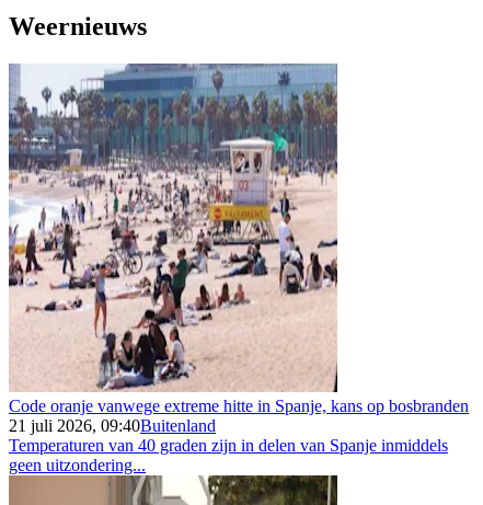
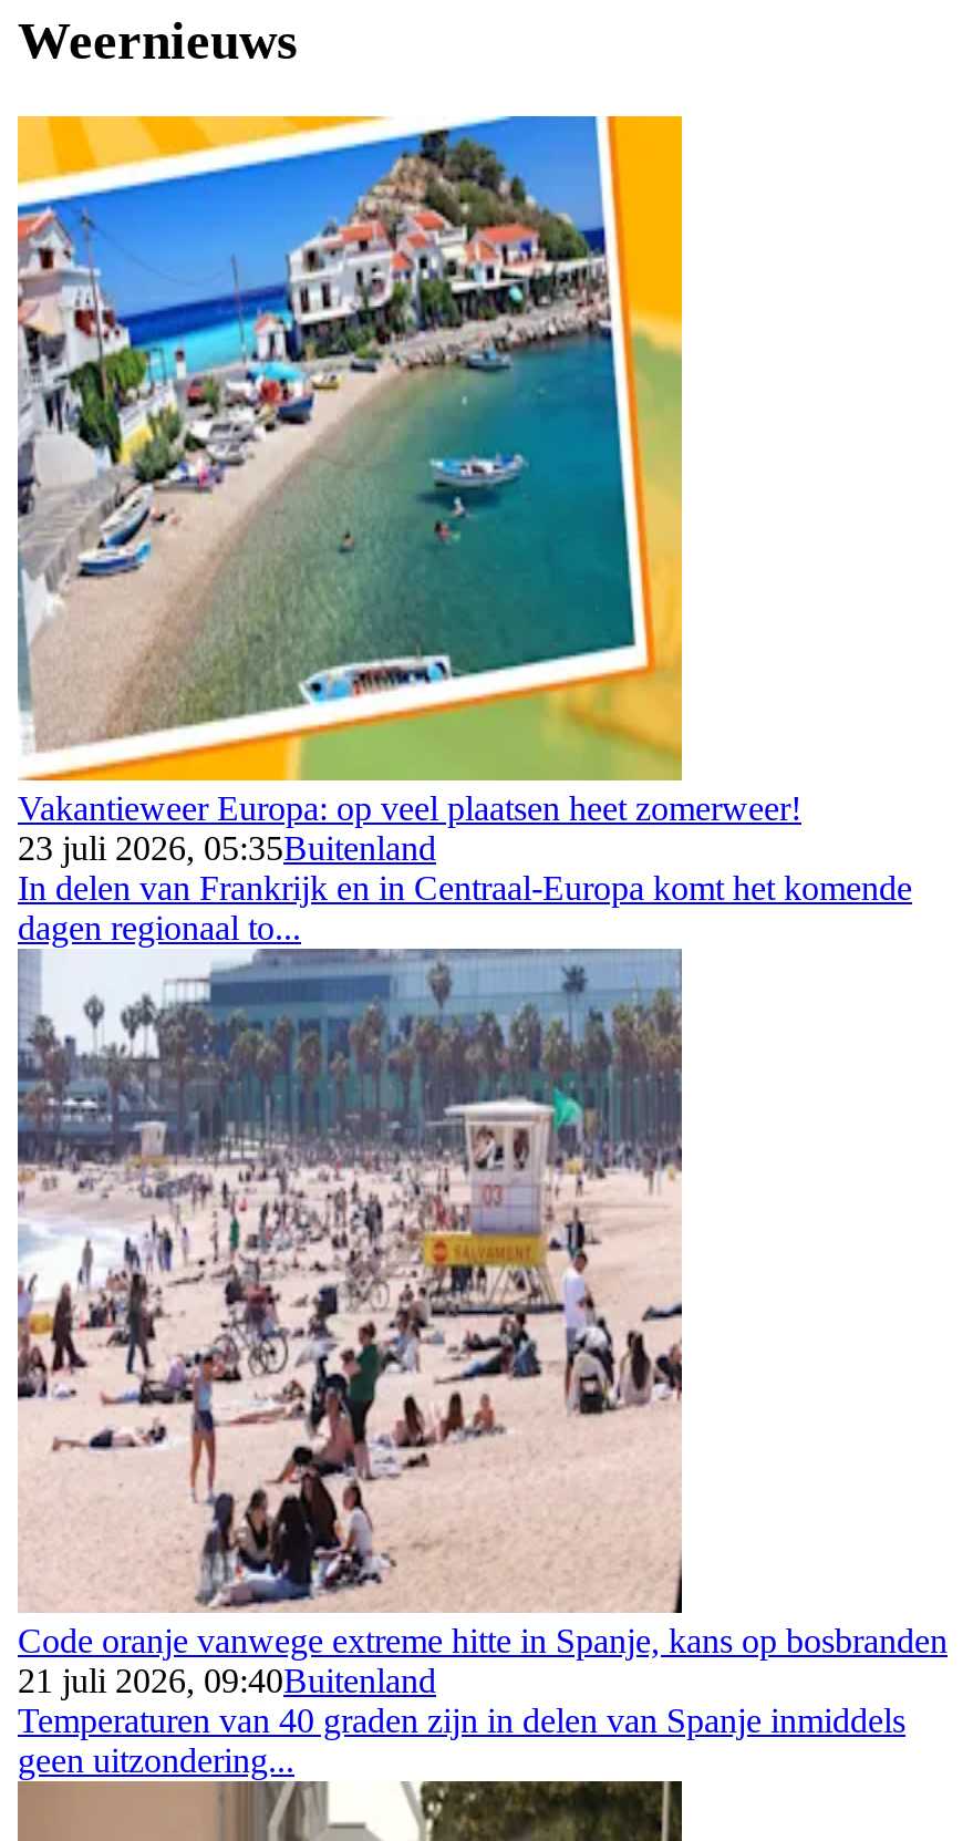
+ [image]
+ Vakantieweer Europa: op veel plaatsen heet zomerweer!
+ 23 juli 2026, 05:35Buitenland
+ In delen van Frankrijk en in Centraal-Europa komt het komende
+ dagen regionaal to...
